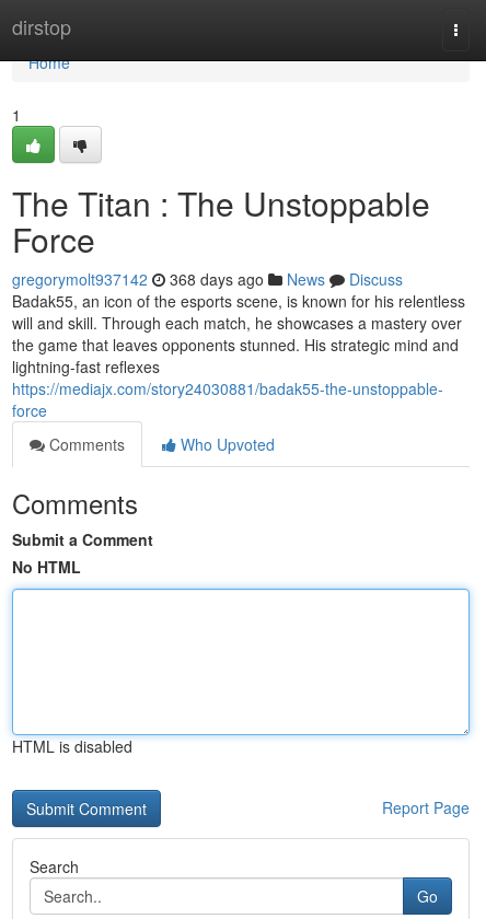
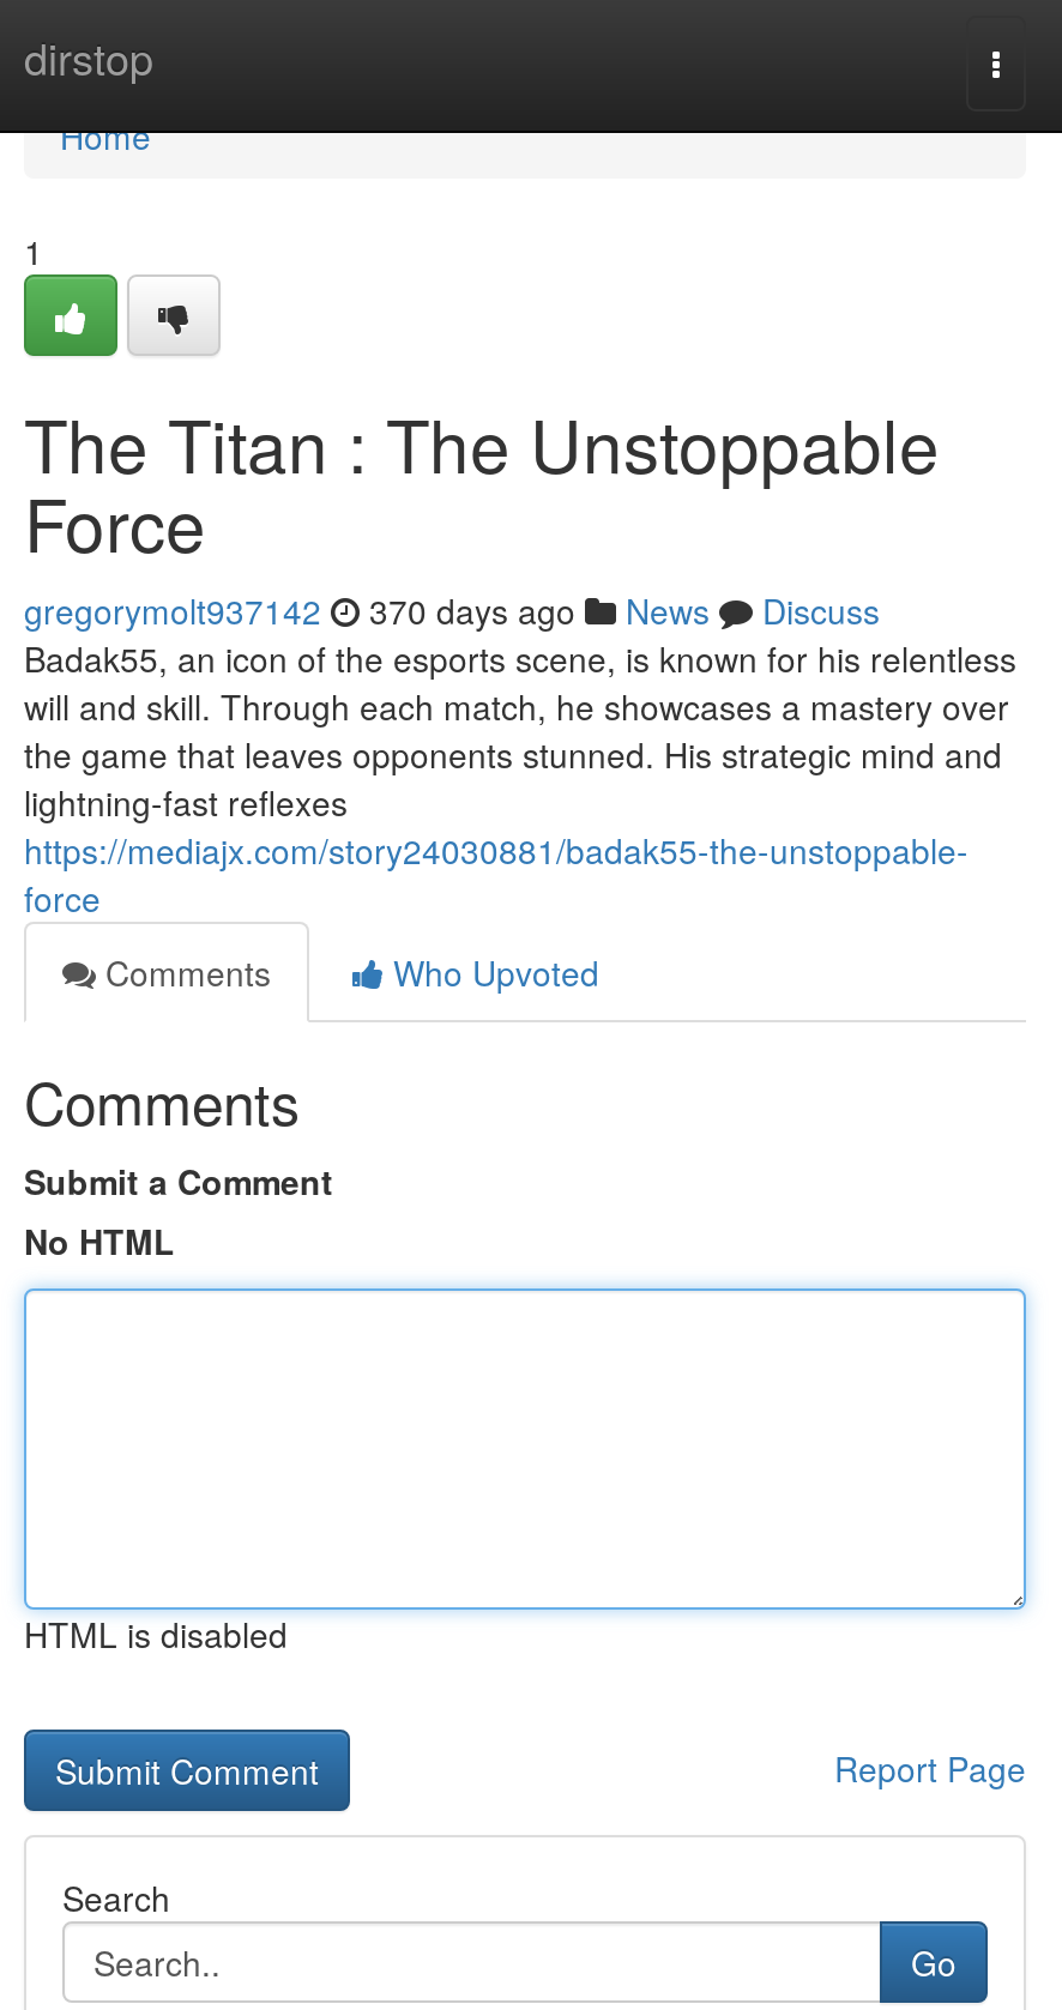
- gregorymolt937142 368 days ago News Discuss
+ gregorymolt937142 370 days ago News Discuss
